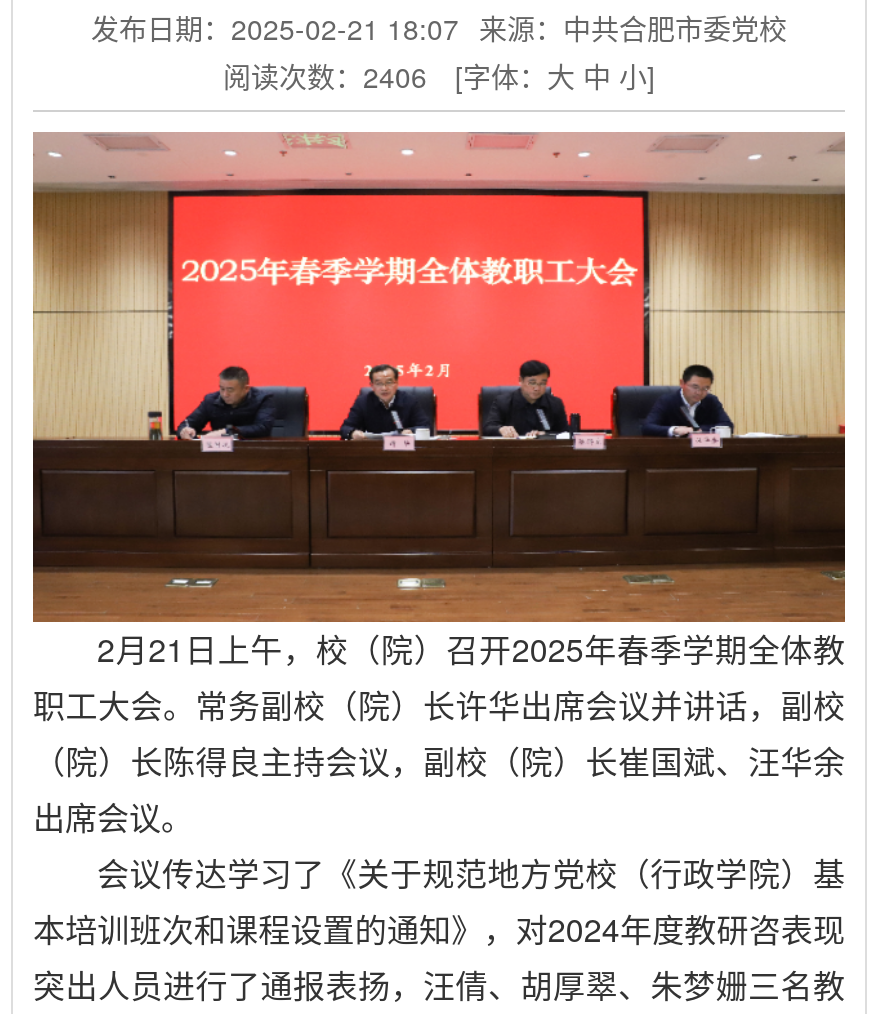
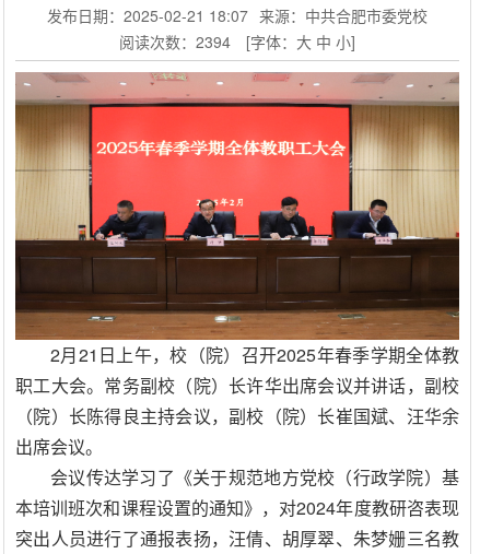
- 阅读次数：2406 [字体：大 中 小]
+ 阅读次数：2394 [字体：大 中 小]
